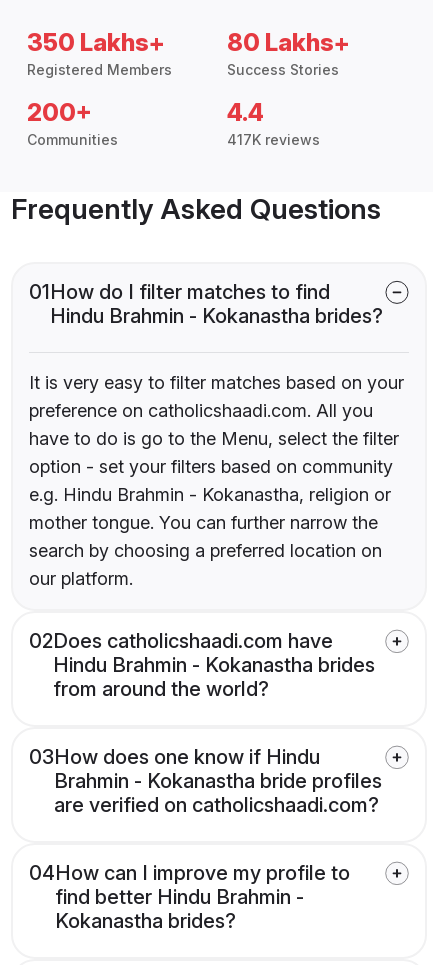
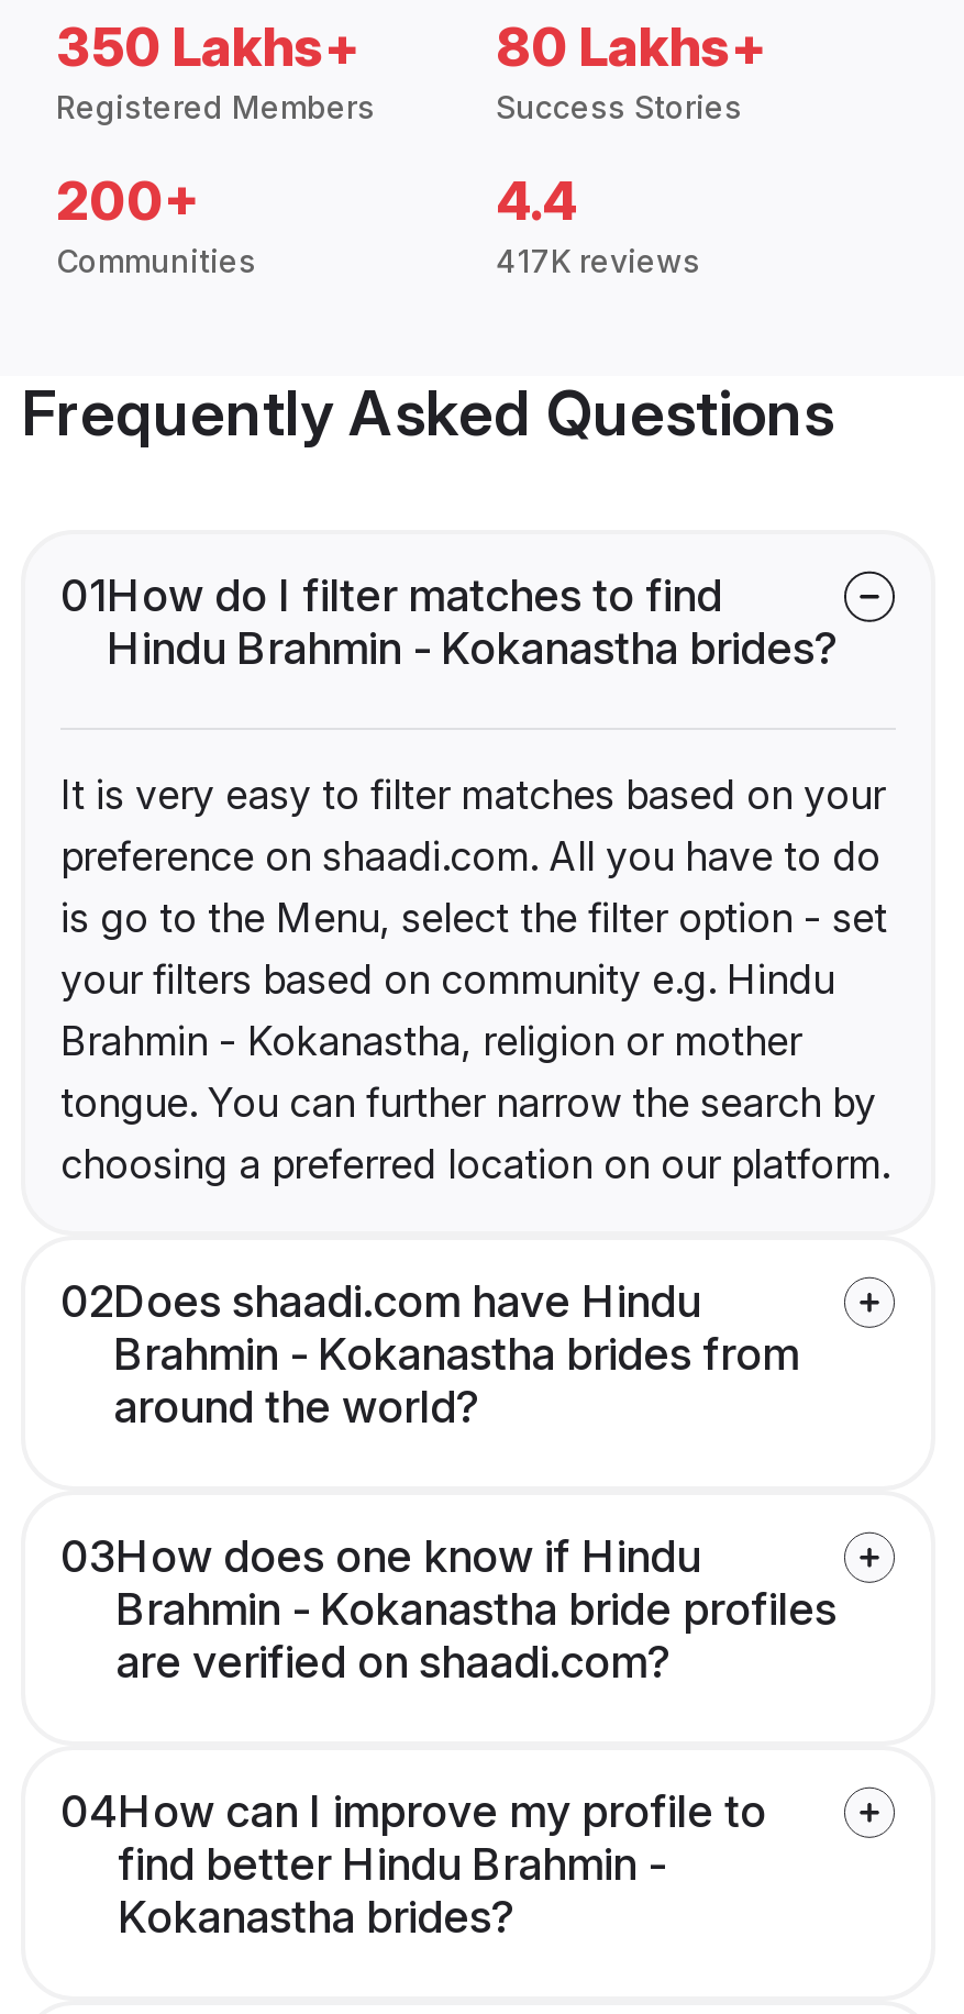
- preference on catholicshaadi.com. All you
- have to do is go to the Menu, select the filter
- option - set your filters based on community
- e.g. Hindu Brahmin - Kokanastha, religion or
- mother tongue. You can further narrow the
- search by choosing a preferred location on
- our platform.
+ preference on shaadi.com. All you have to do
+ is go to the Menu, select the filter option - set
+ your filters based on community e.g. Hindu
+ Brahmin - Kokanastha, religion or mother
+ tongue. You can further narrow the search by
+ choosing a preferred location on our platform.

- 02Does catholicshaadi.com have
- Hindu Brahmin - Kokanastha brides
- from around the world?
+ 02Does shaadi.com have Hindu
+ Brahmin - Kokanastha brides from
+ around the world?

- are verified on catholicshaadi.com?
+ are verified on shaadi.com?
